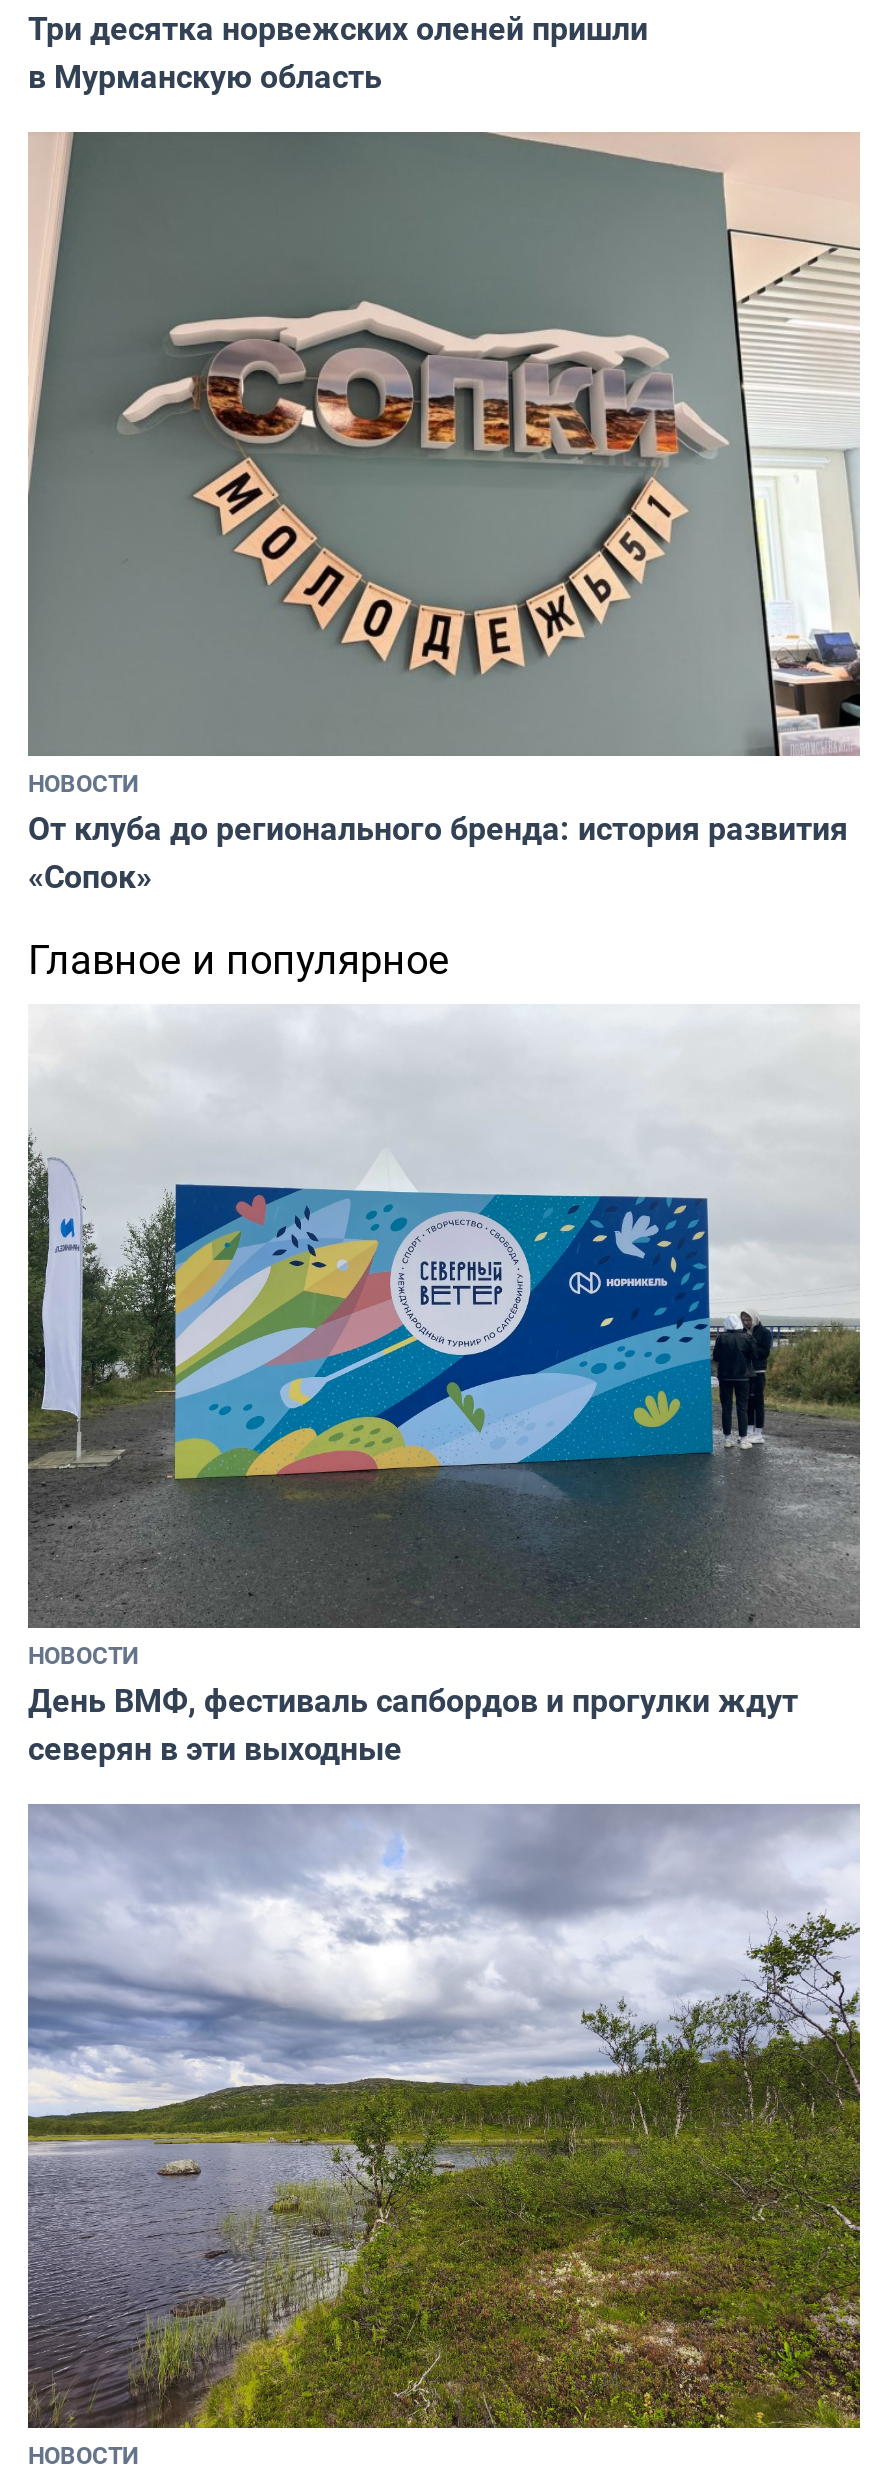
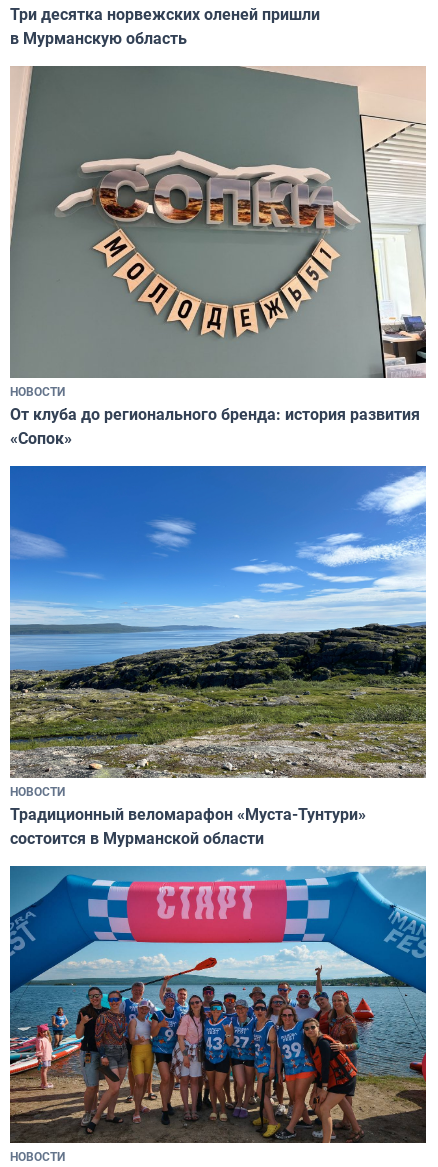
- Главное и популярное

- [image]
- День ВМФ, фестиваль сапбордов и прогулки ждут
- северян в эти выходные
+ [image]
+ Традиционный веломарафон «Муста-Тунтури»
+ состоится в Мурманской области

- [image]
+ [image]
